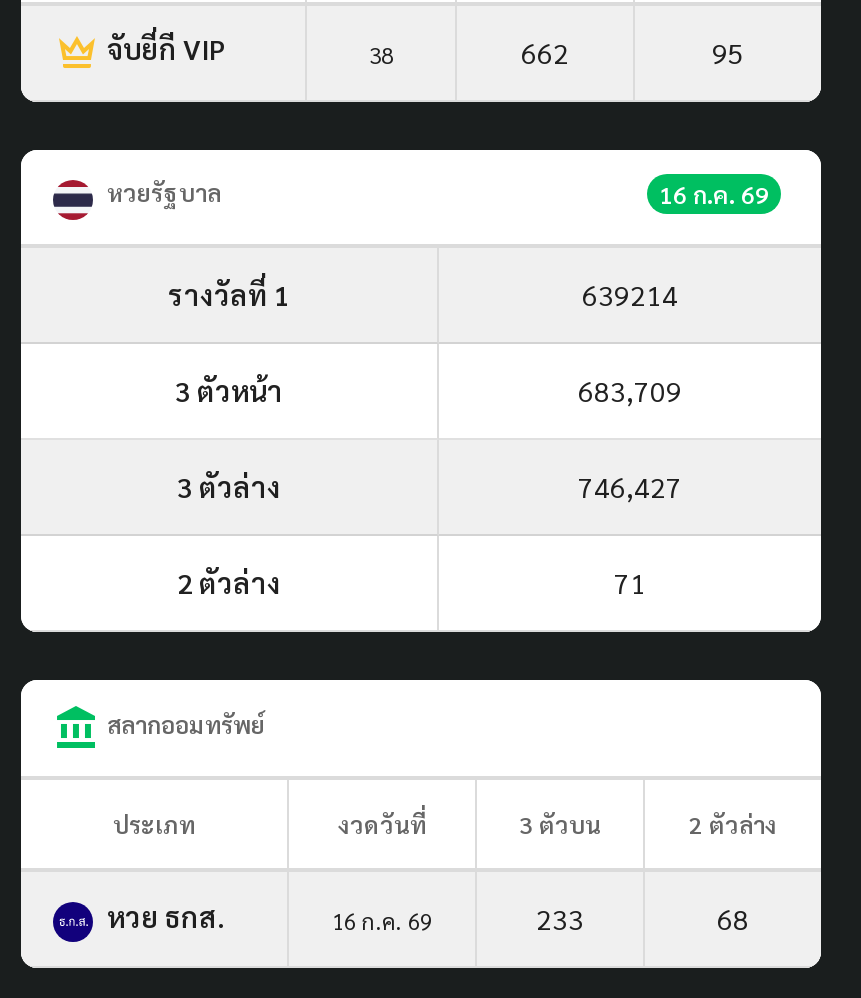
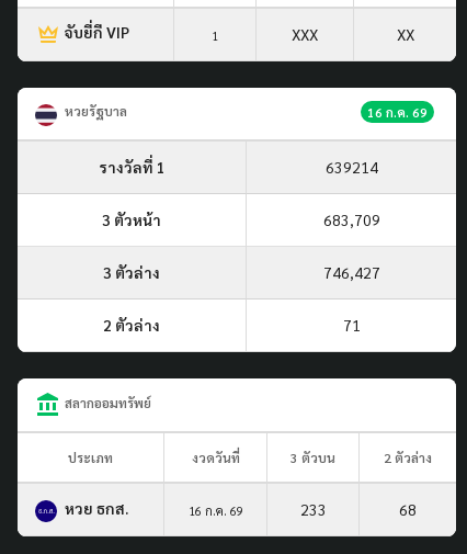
- 38
- 662
- 95
+ 1
+ XXX
+ XX
